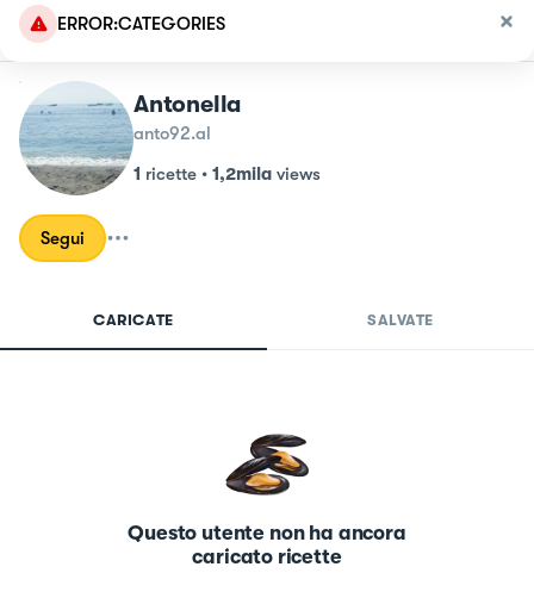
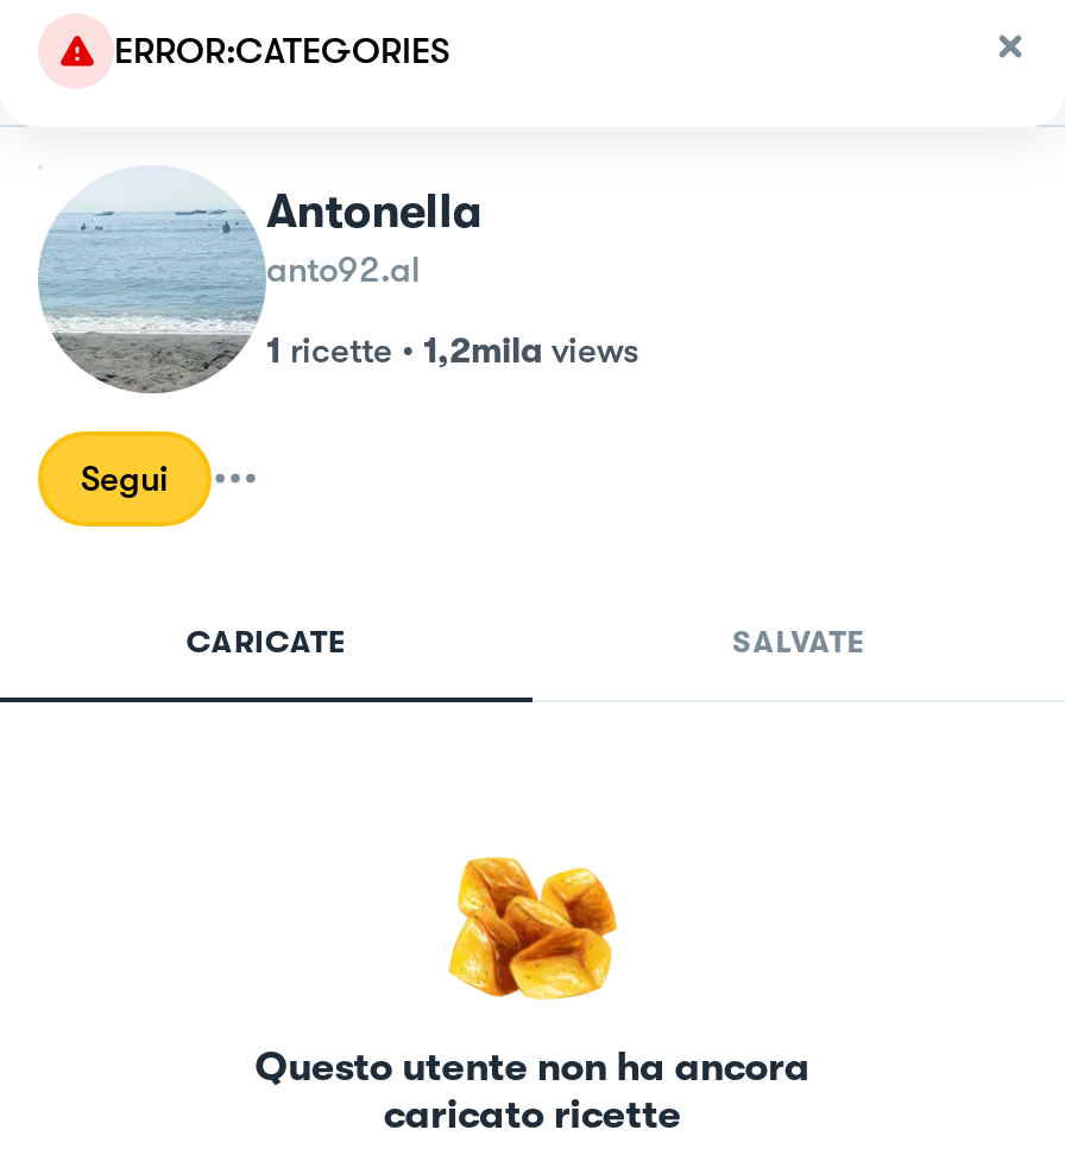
- [image]
+ [image]
